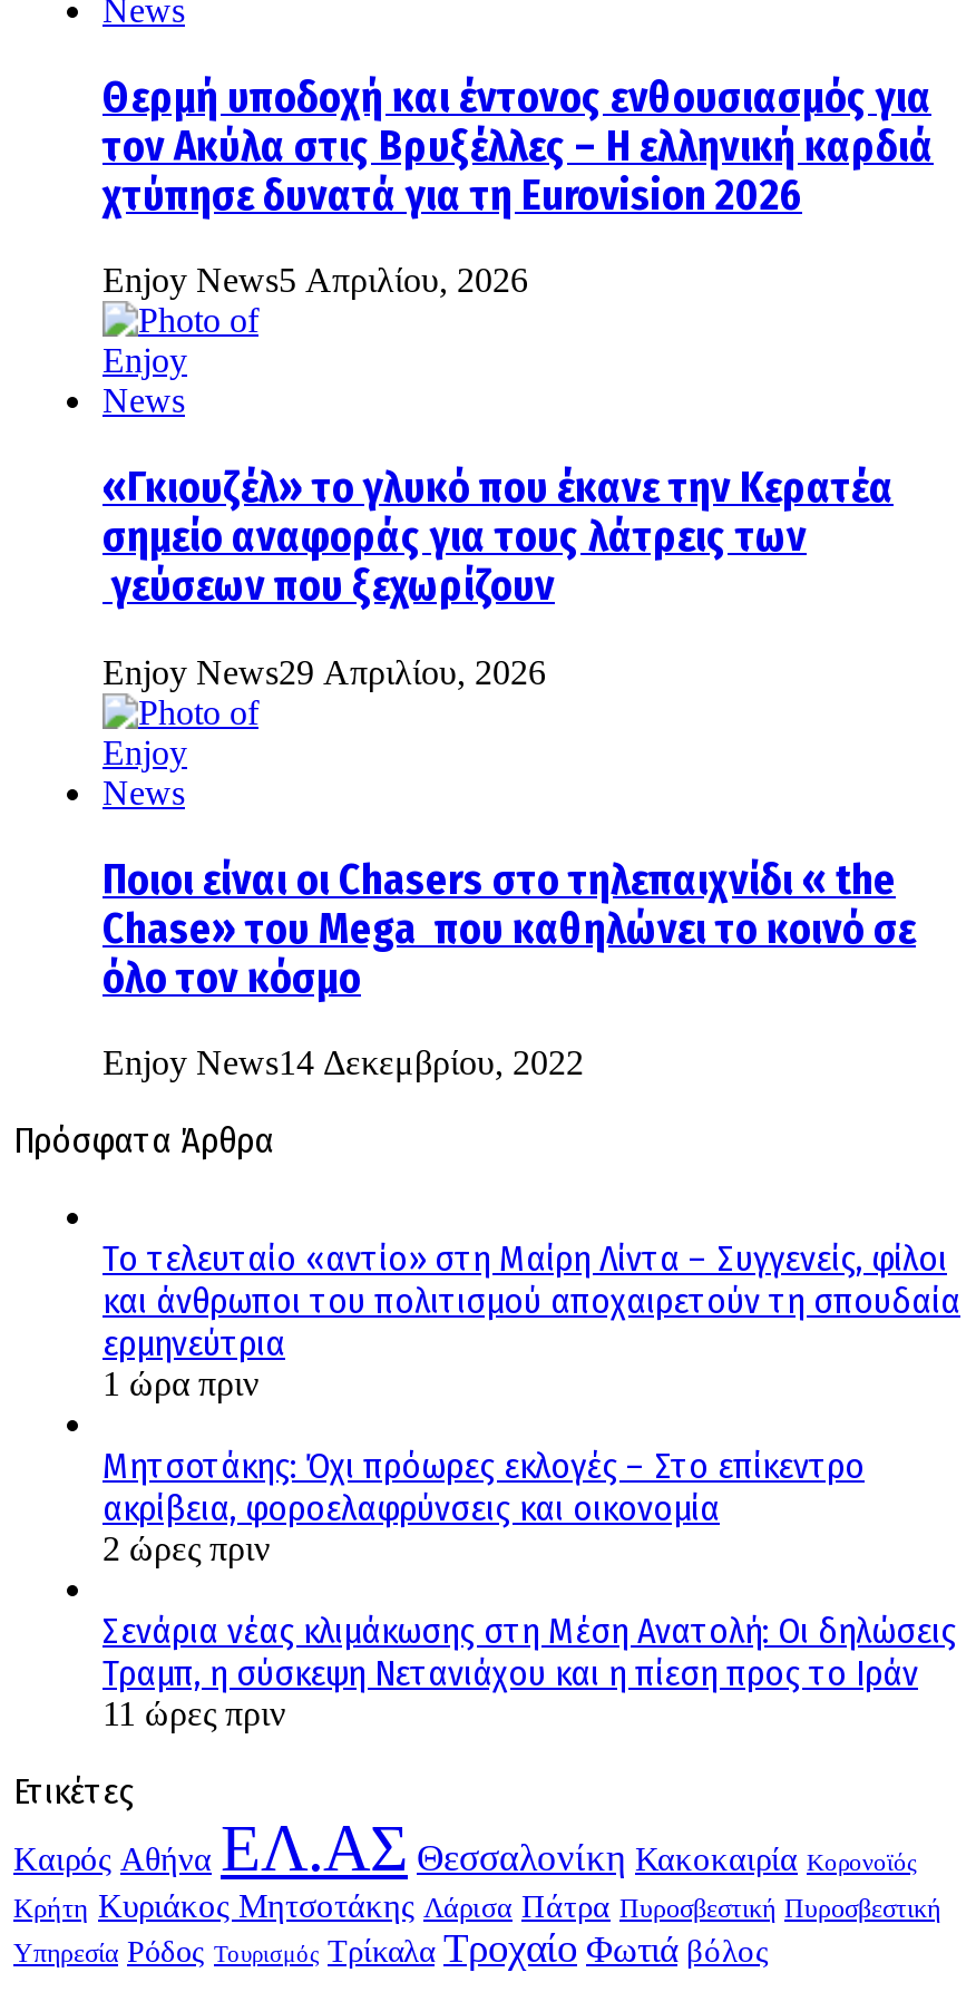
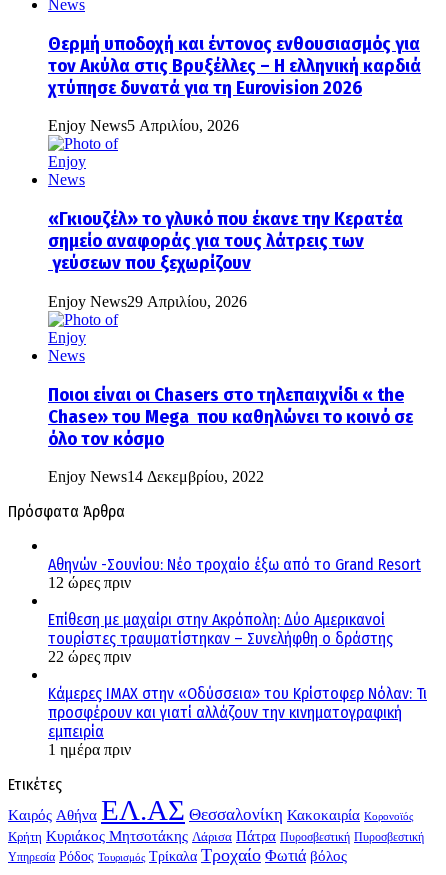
- Το τελευταίο «αντίο» στη Μαίρη Λίντα – Συγγενείς, φίλοι
- και άνθρωποι του πολιτισμού αποχαιρετούν τη σπουδαία
- ερμηνεύτρια
- 1 ώρα πριν
+ Αθηνών -Σουνίου: Νέο τροχαίο έξω από το Grand Resort
+ 12 ώρες πριν

- Μητσοτάκης: Όχι πρόωρες εκλογές – Στο επίκεντρο
- ακρίβεια, φοροελαφρύνσεις και οικονομία
- 2 ώρες πριν
+ Επίθεση με μαχαίρι στην Ακρόπολη: Δύο Αμερικανοί
+ τουρίστες τραυματίστηκαν – Συνελήφθη ο δράστης
+ 22 ώρες πριν

- Σενάρια νέας κλιμάκωσης στη Μέση Ανατολή: Οι δηλώσεις
- Τραμπ, η σύσκεψη Νετανιάχου και η πίεση προς το Ιράν
- 11 ώρες πριν
+ Κάμερες IMAX στην «Οδύσσεια» του Κρίστοφερ Νόλαν: Τι
+ προσφέρουν και γιατί αλλάζουν την κινηματογραφική
+ εμπειρία
+ 1 ημέρα πριν
